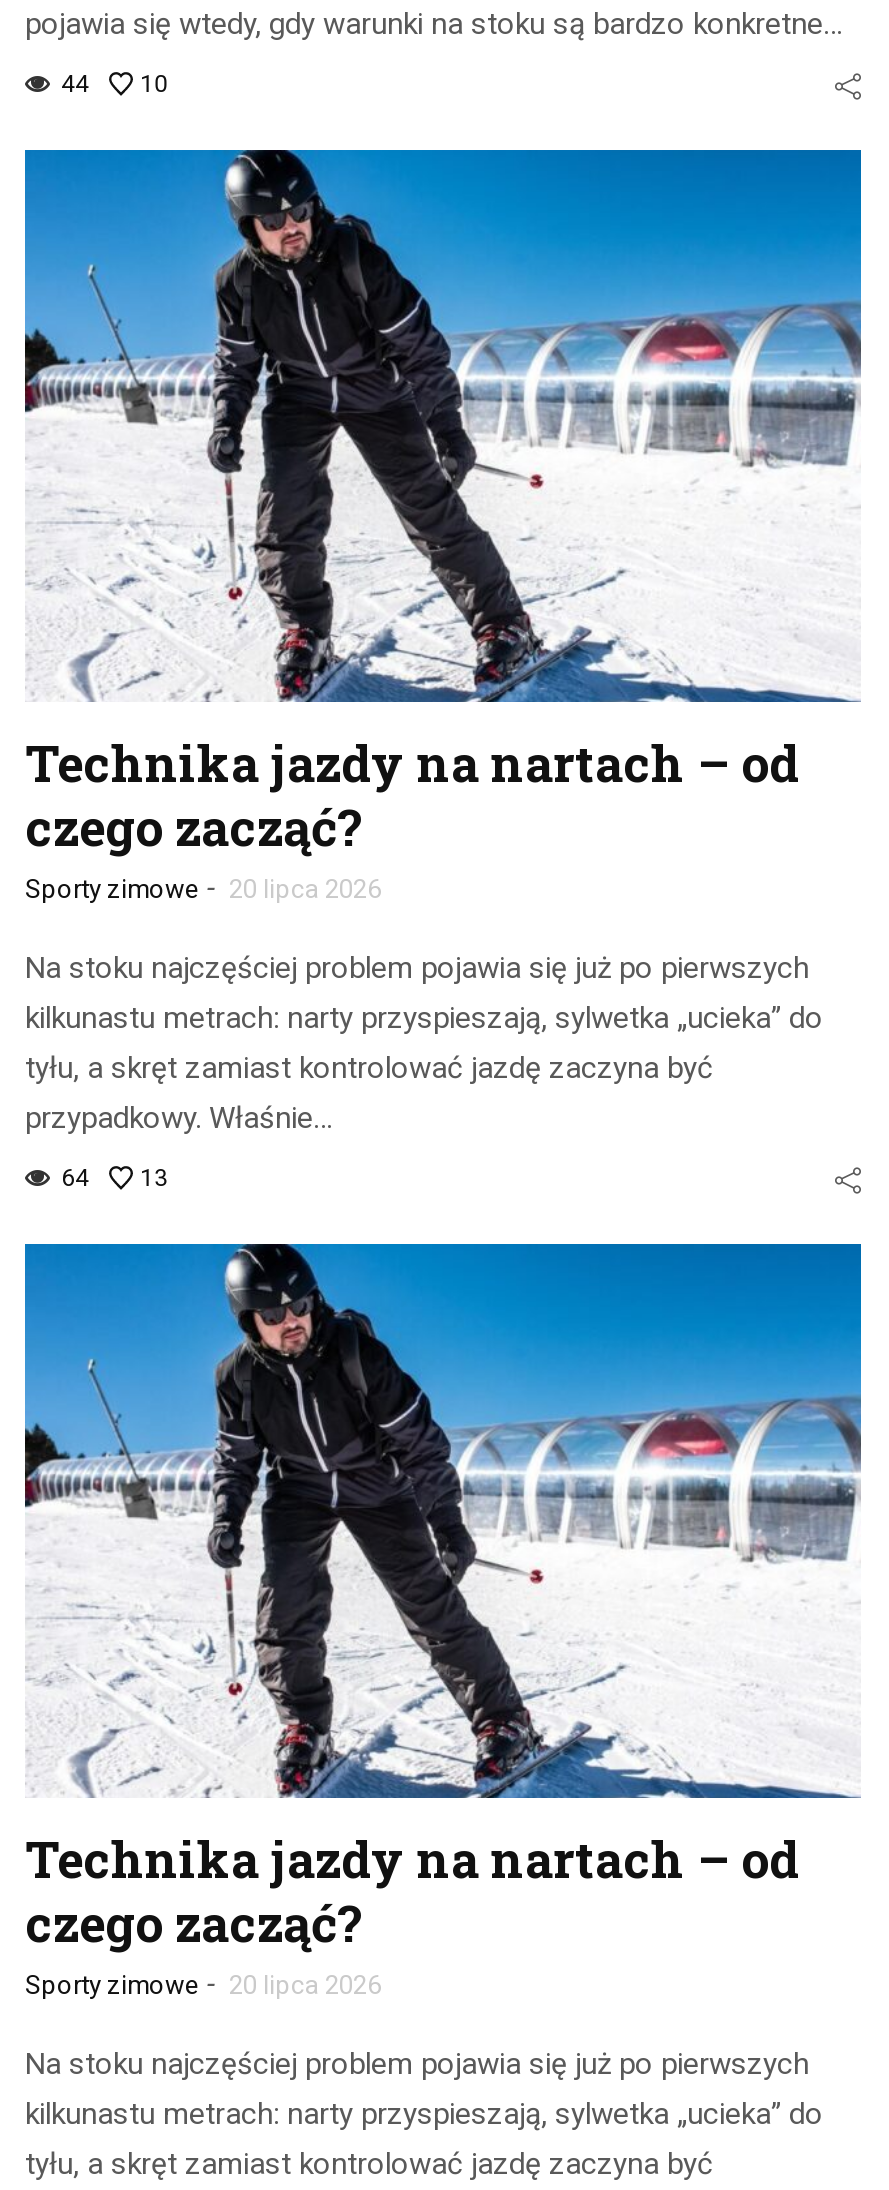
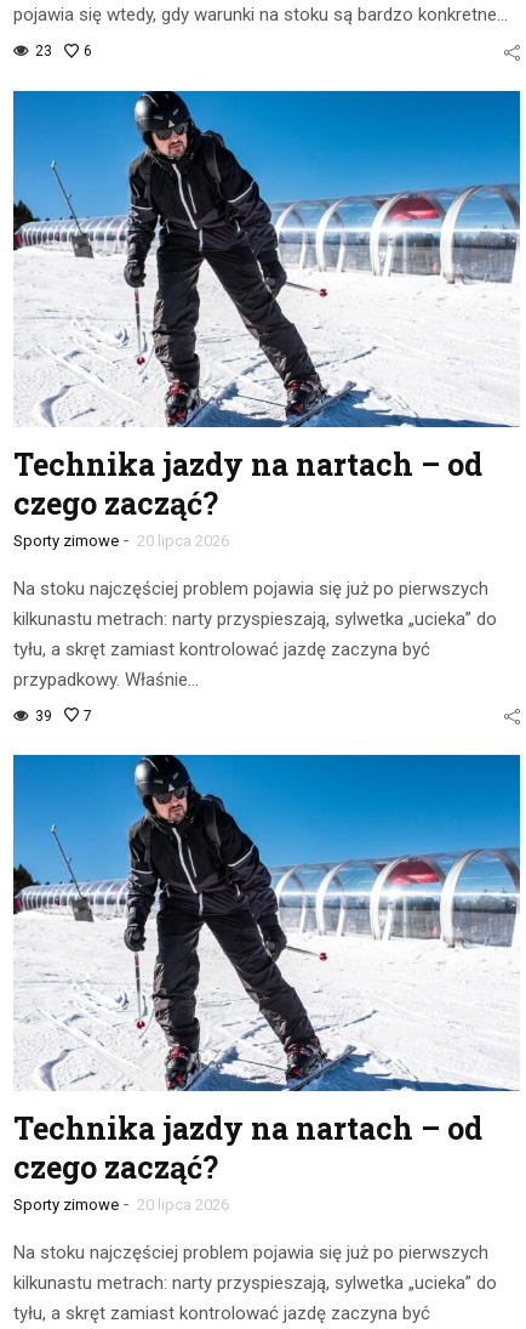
- 44
+ 23

- 10
+ 6

- 64
+ 39

- 13
+ 7
